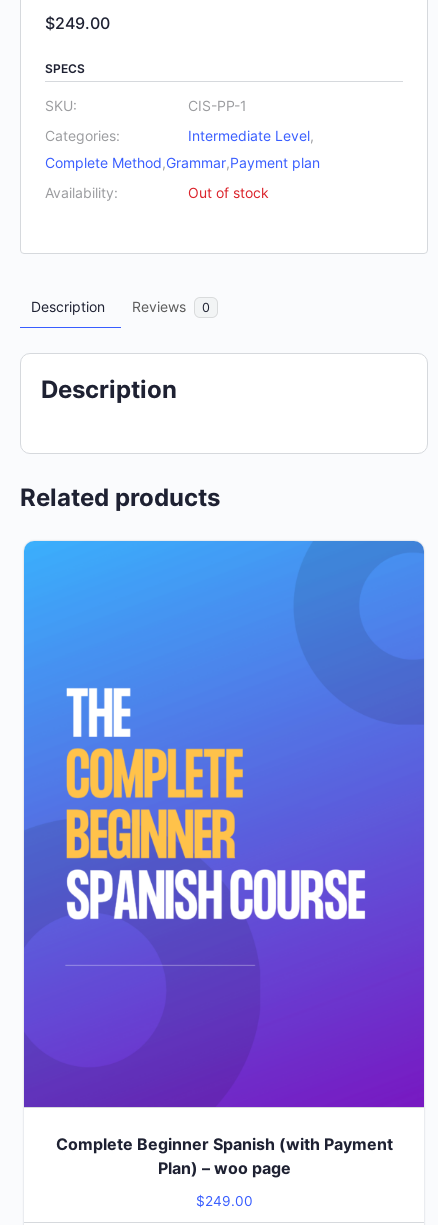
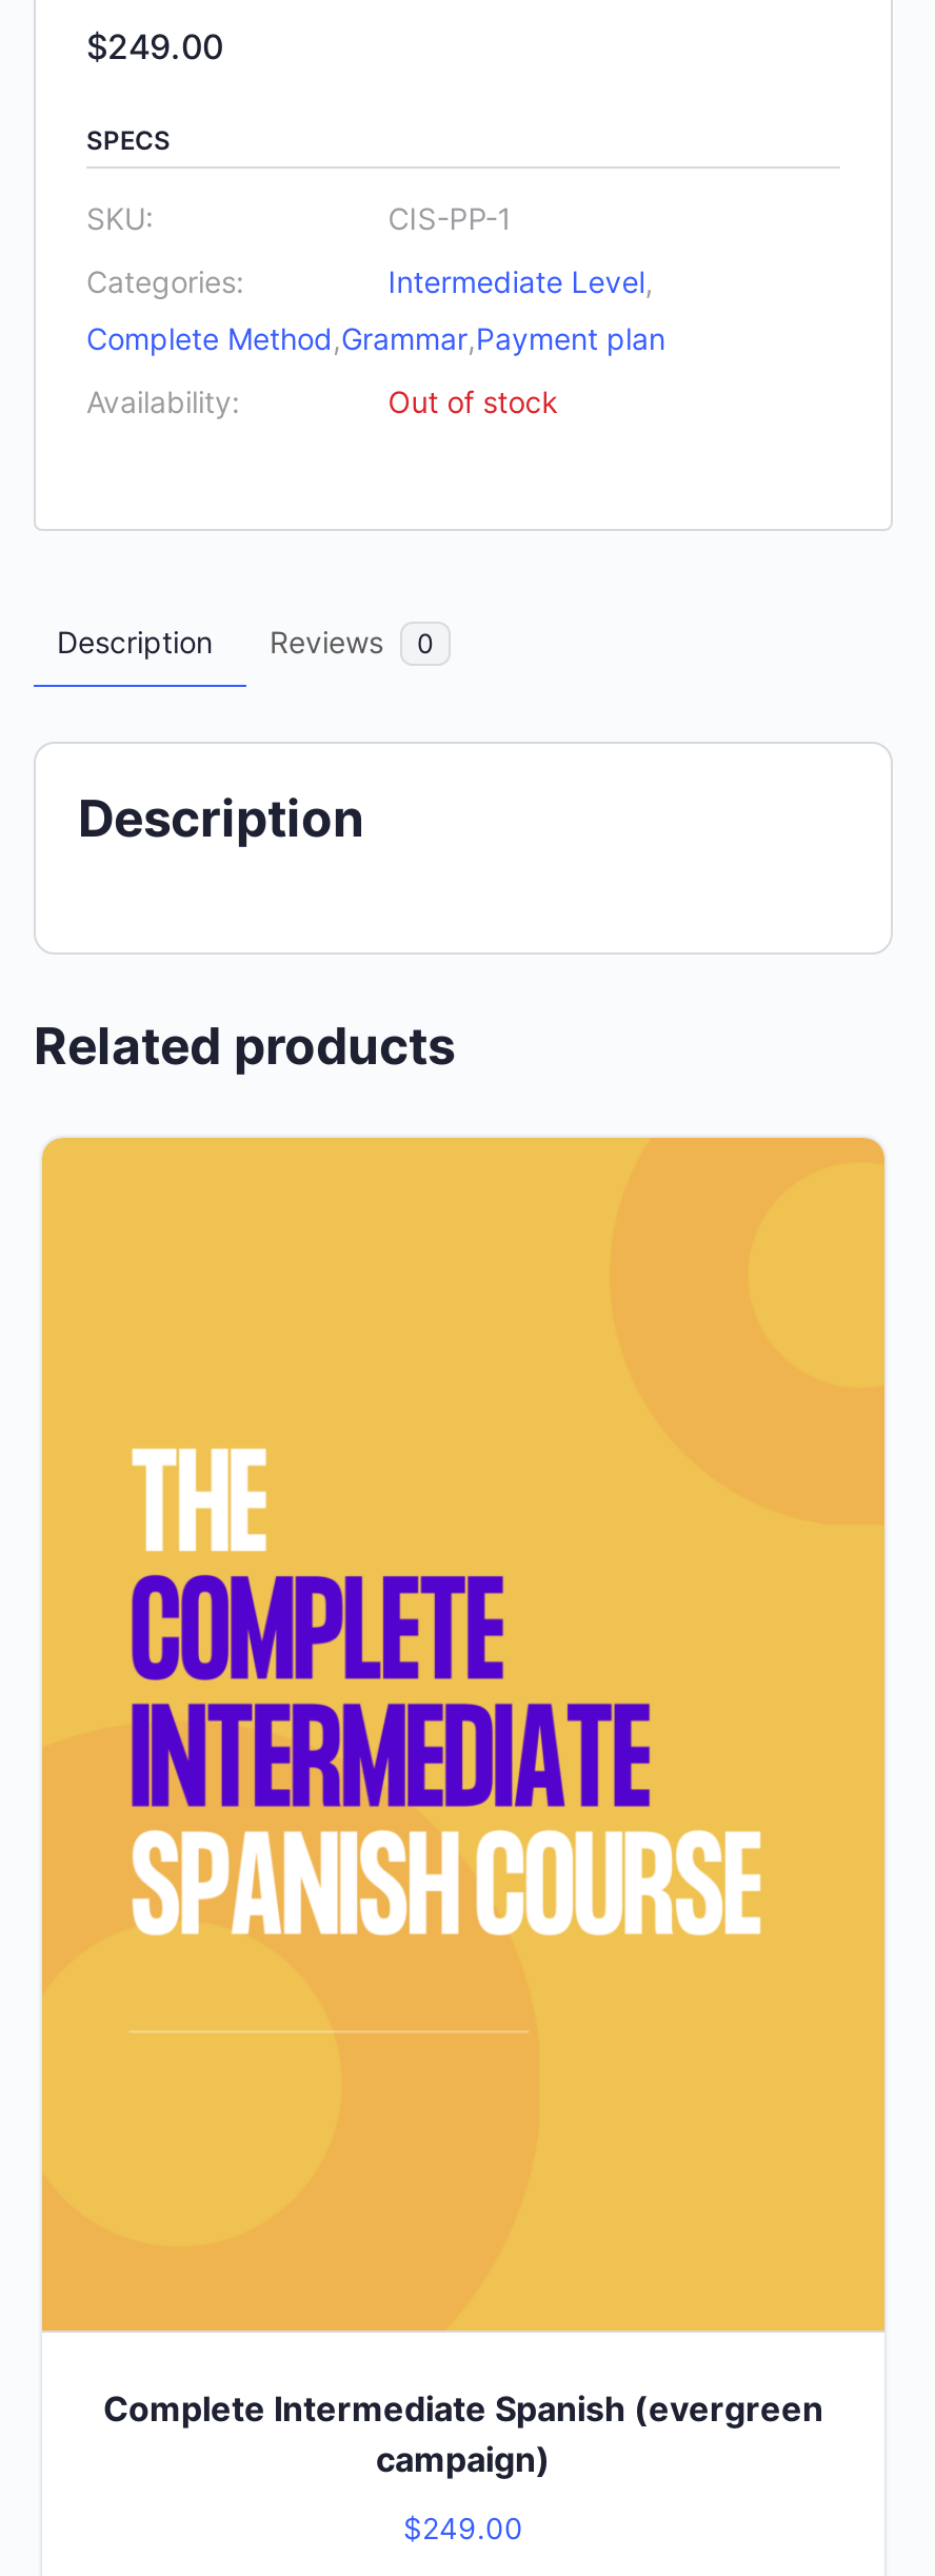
- [image]
- Complete Beginner Spanish (with Payment
- Plan) – woo page
+ [image]
+ Complete Intermediate Spanish (evergreen
+ campaign)
